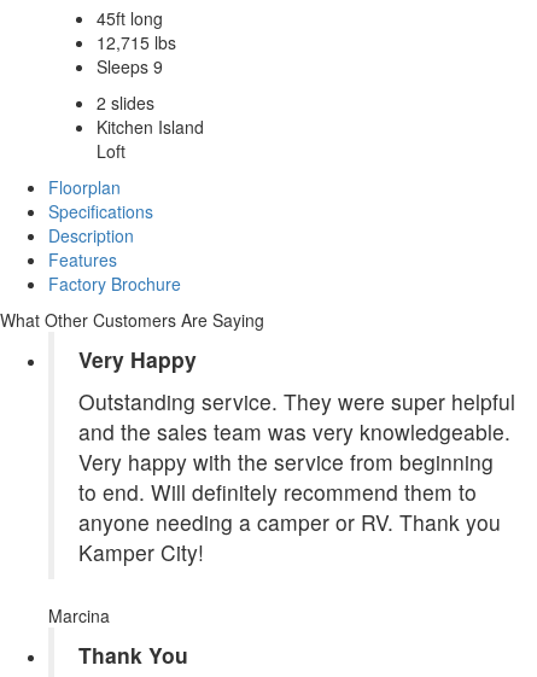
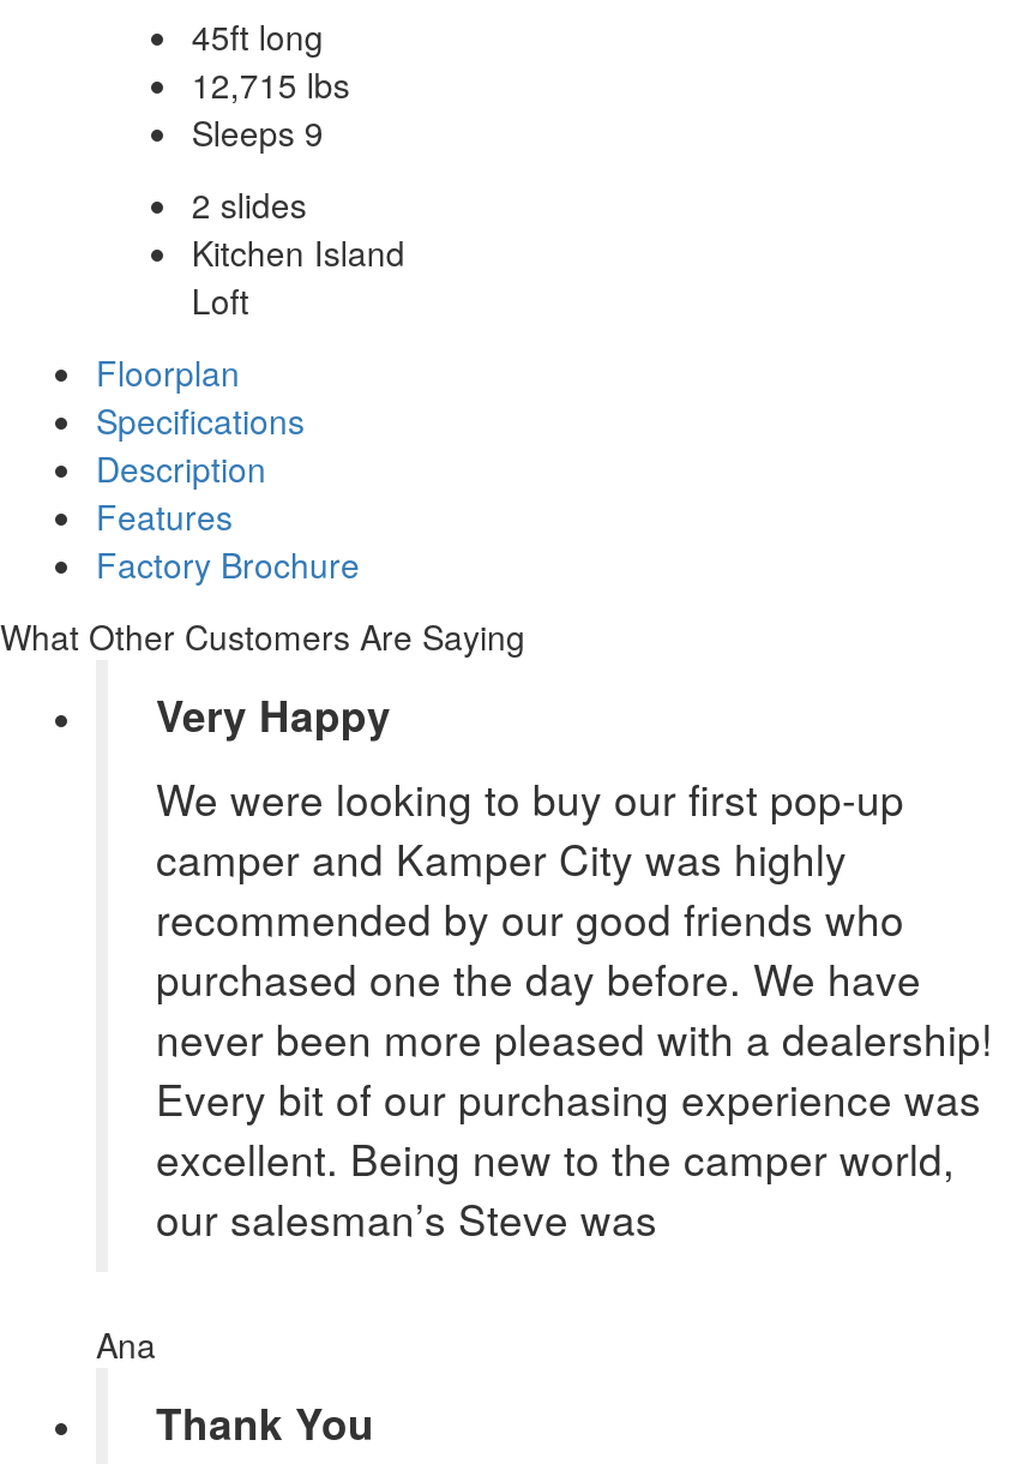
- Outstanding service. They were super helpful
- and the sales team was very knowledgeable.
- Very happy with the service from beginning
- to end. Will definitely recommend them to
- anyone needing a camper or RV. Thank you
- Kamper City!
+ We were looking to buy our first pop-up
+ camper and Kamper City was highly
+ recommended by our good friends who
+ purchased one the day before. We have
+ never been more pleased with a dealership!
+ Every bit of our purchasing experience was
+ excellent. Being new to the camper world,
+ our salesman’s Steve was

- Marcina
+ Ana
